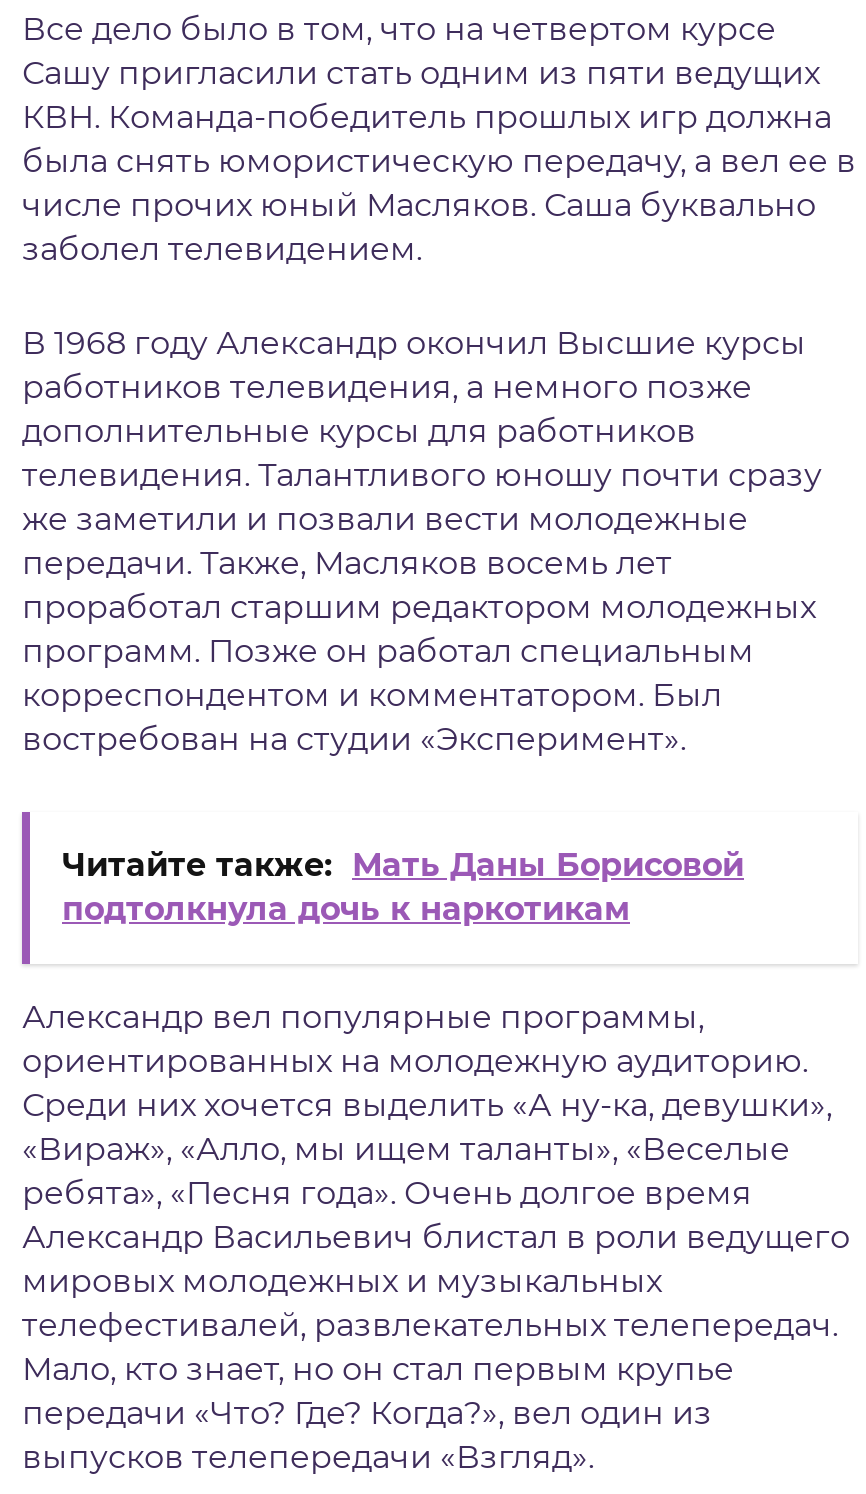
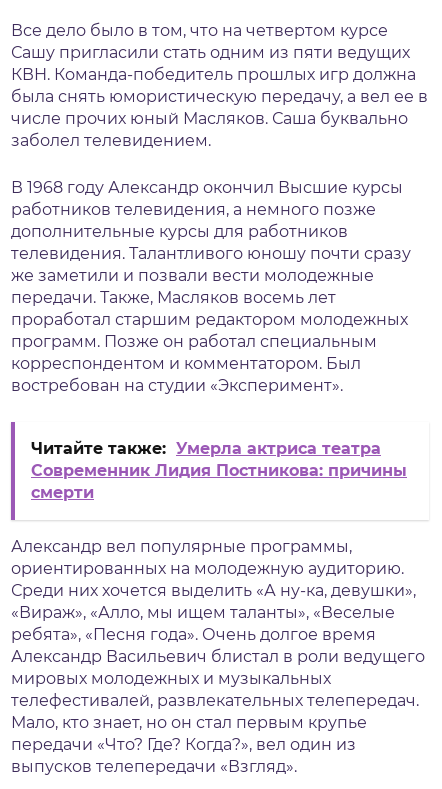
- Читайте также: Мать Даны Борисовой
- подтолкнула дочь к наркотикам
+ Читайте также: Умерла актриса театра
+ Современник Лидия Постникова: причины
+ смерти
